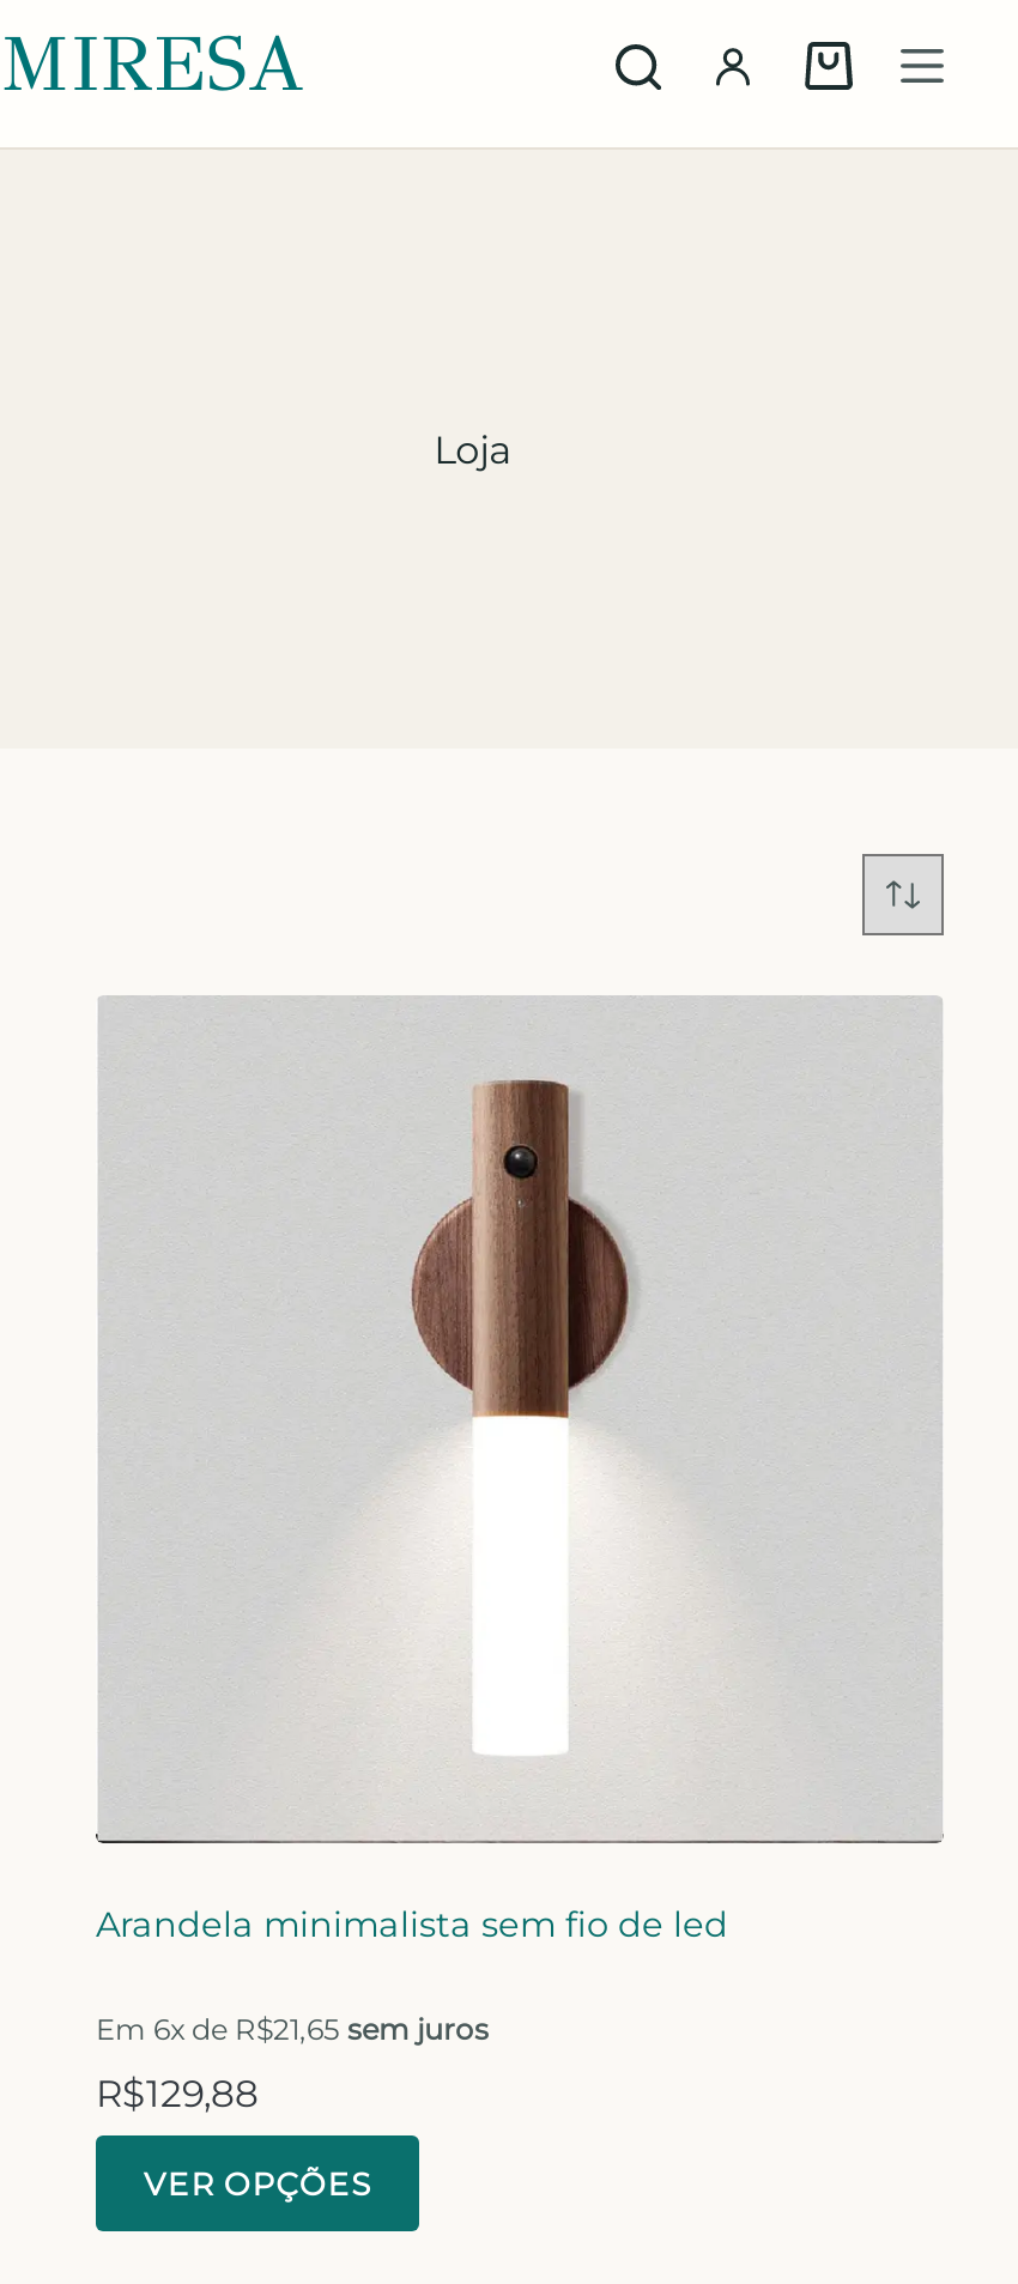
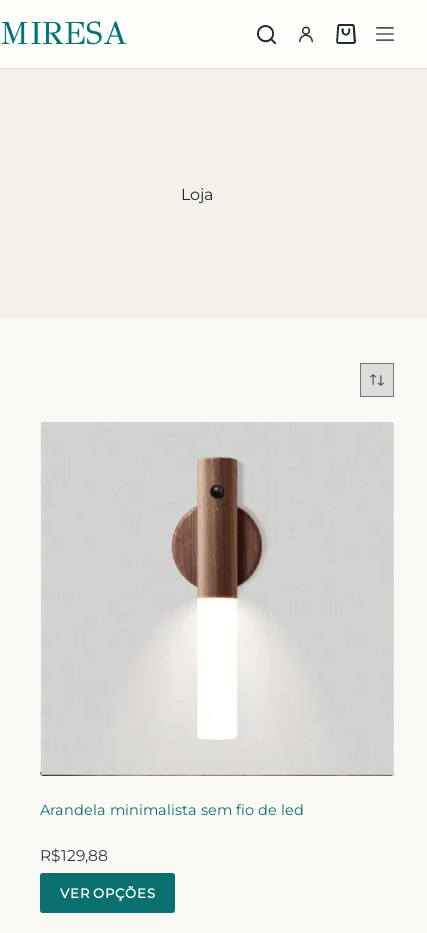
- Em 6x de R$21,65 sem juros
